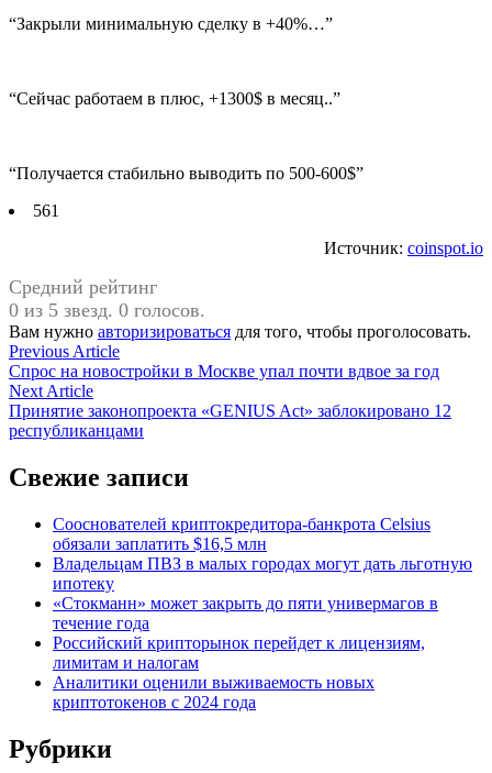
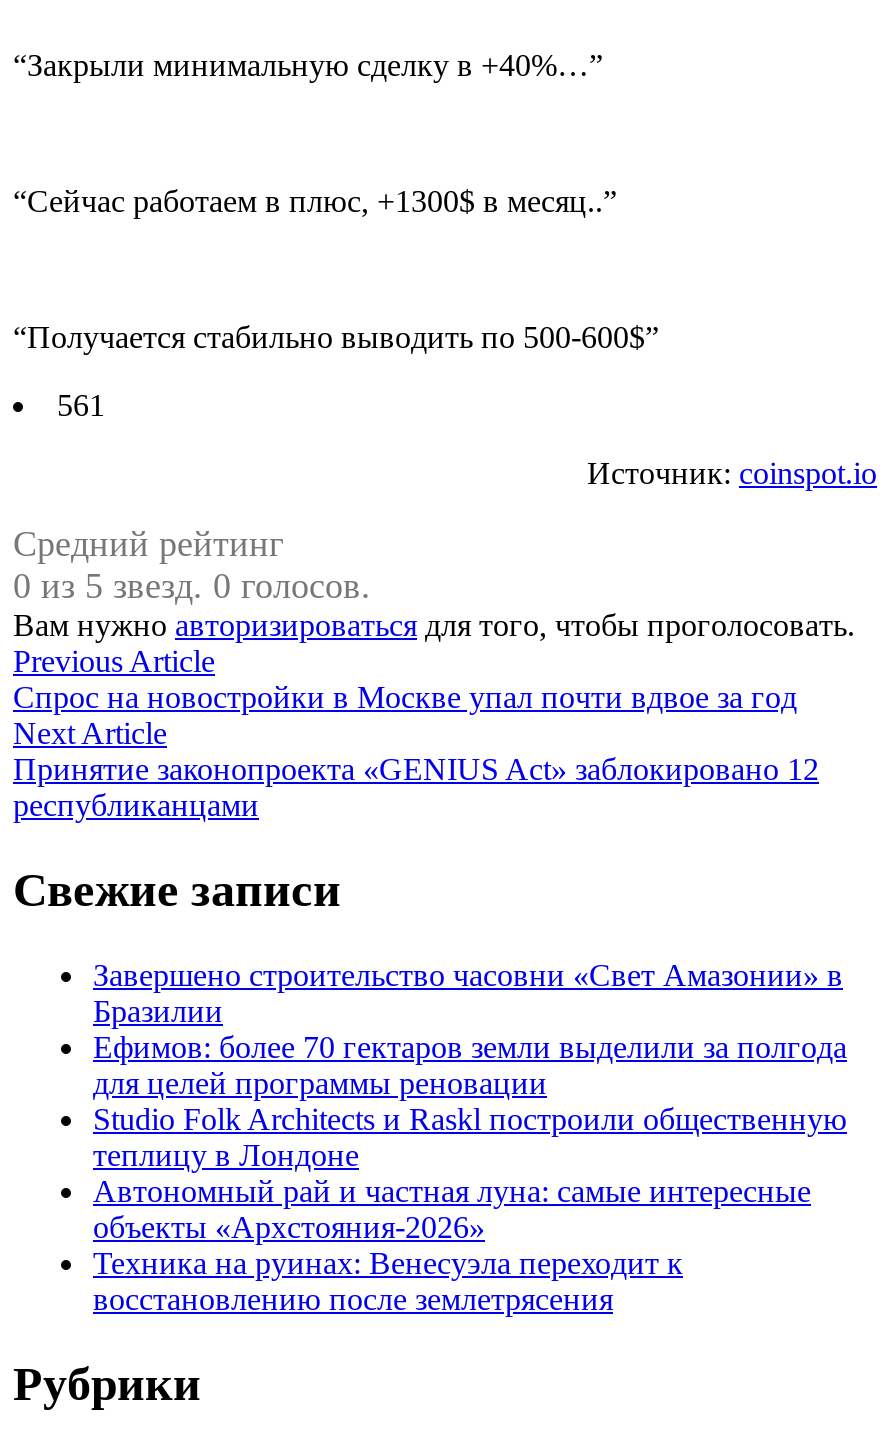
- Сооснователей криптокредитора-банкрота Celsius
- обязали заплатить $16,5 млн
- Владельцам ПВЗ в малых городах могут дать льготную
- ипотеку
- «Стокманн» может закрыть до пяти универмагов в
- течение года
- Российский крипторынок перейдет к лицензиям,
- лимитам и налогам
- Аналитики оценили выживаемость новых
- криптотокенов с 2024 года
+ Завершено строительство часовни «Свет Амазонии» в
+ Бразилии
+ Ефимов: более 70 гектаров земли выделили за полгода
+ для целей программы реновации
+ Studio Folk Architects и Raskl построили общественную
+ теплицу в Лондоне
+ Автономный рай и частная луна: самые интересные
+ объекты «Архстояния-2026»
+ Техника на руинах: Венесуэла переходит к
+ восстановлению после землетрясения
